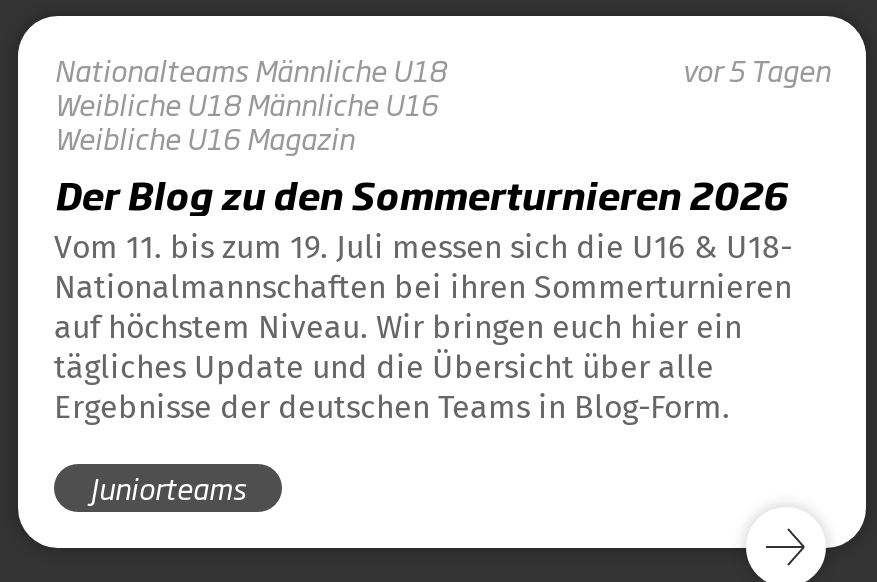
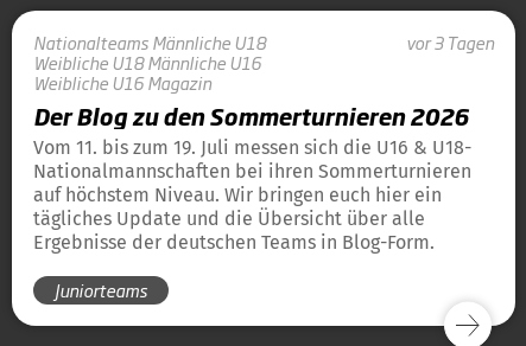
- vor 5 Tagen
+ vor 3 Tagen
